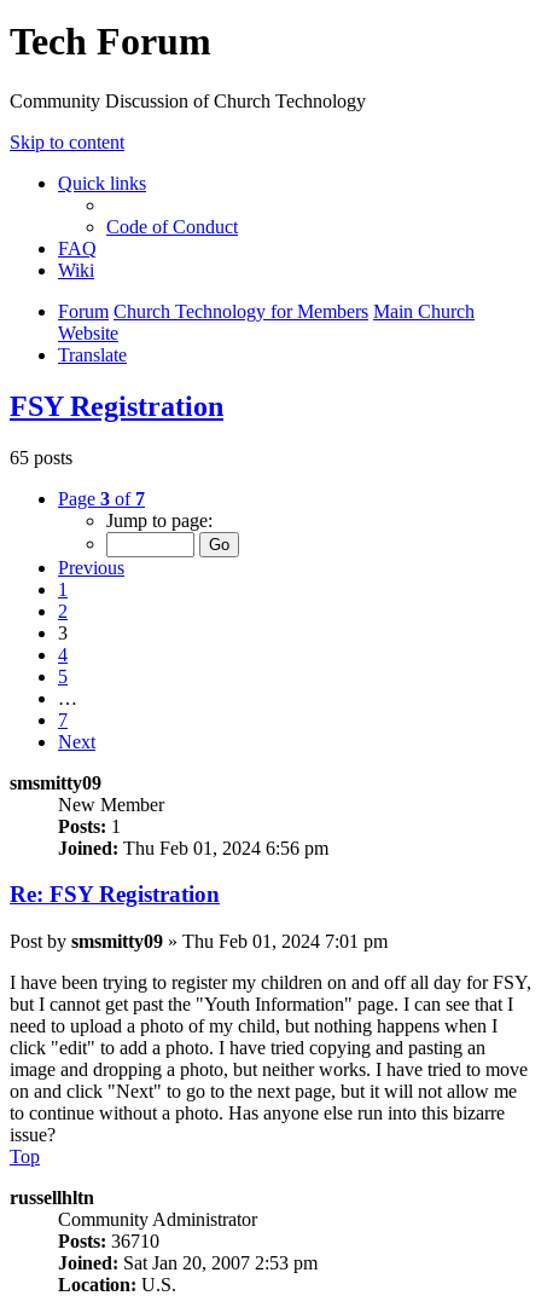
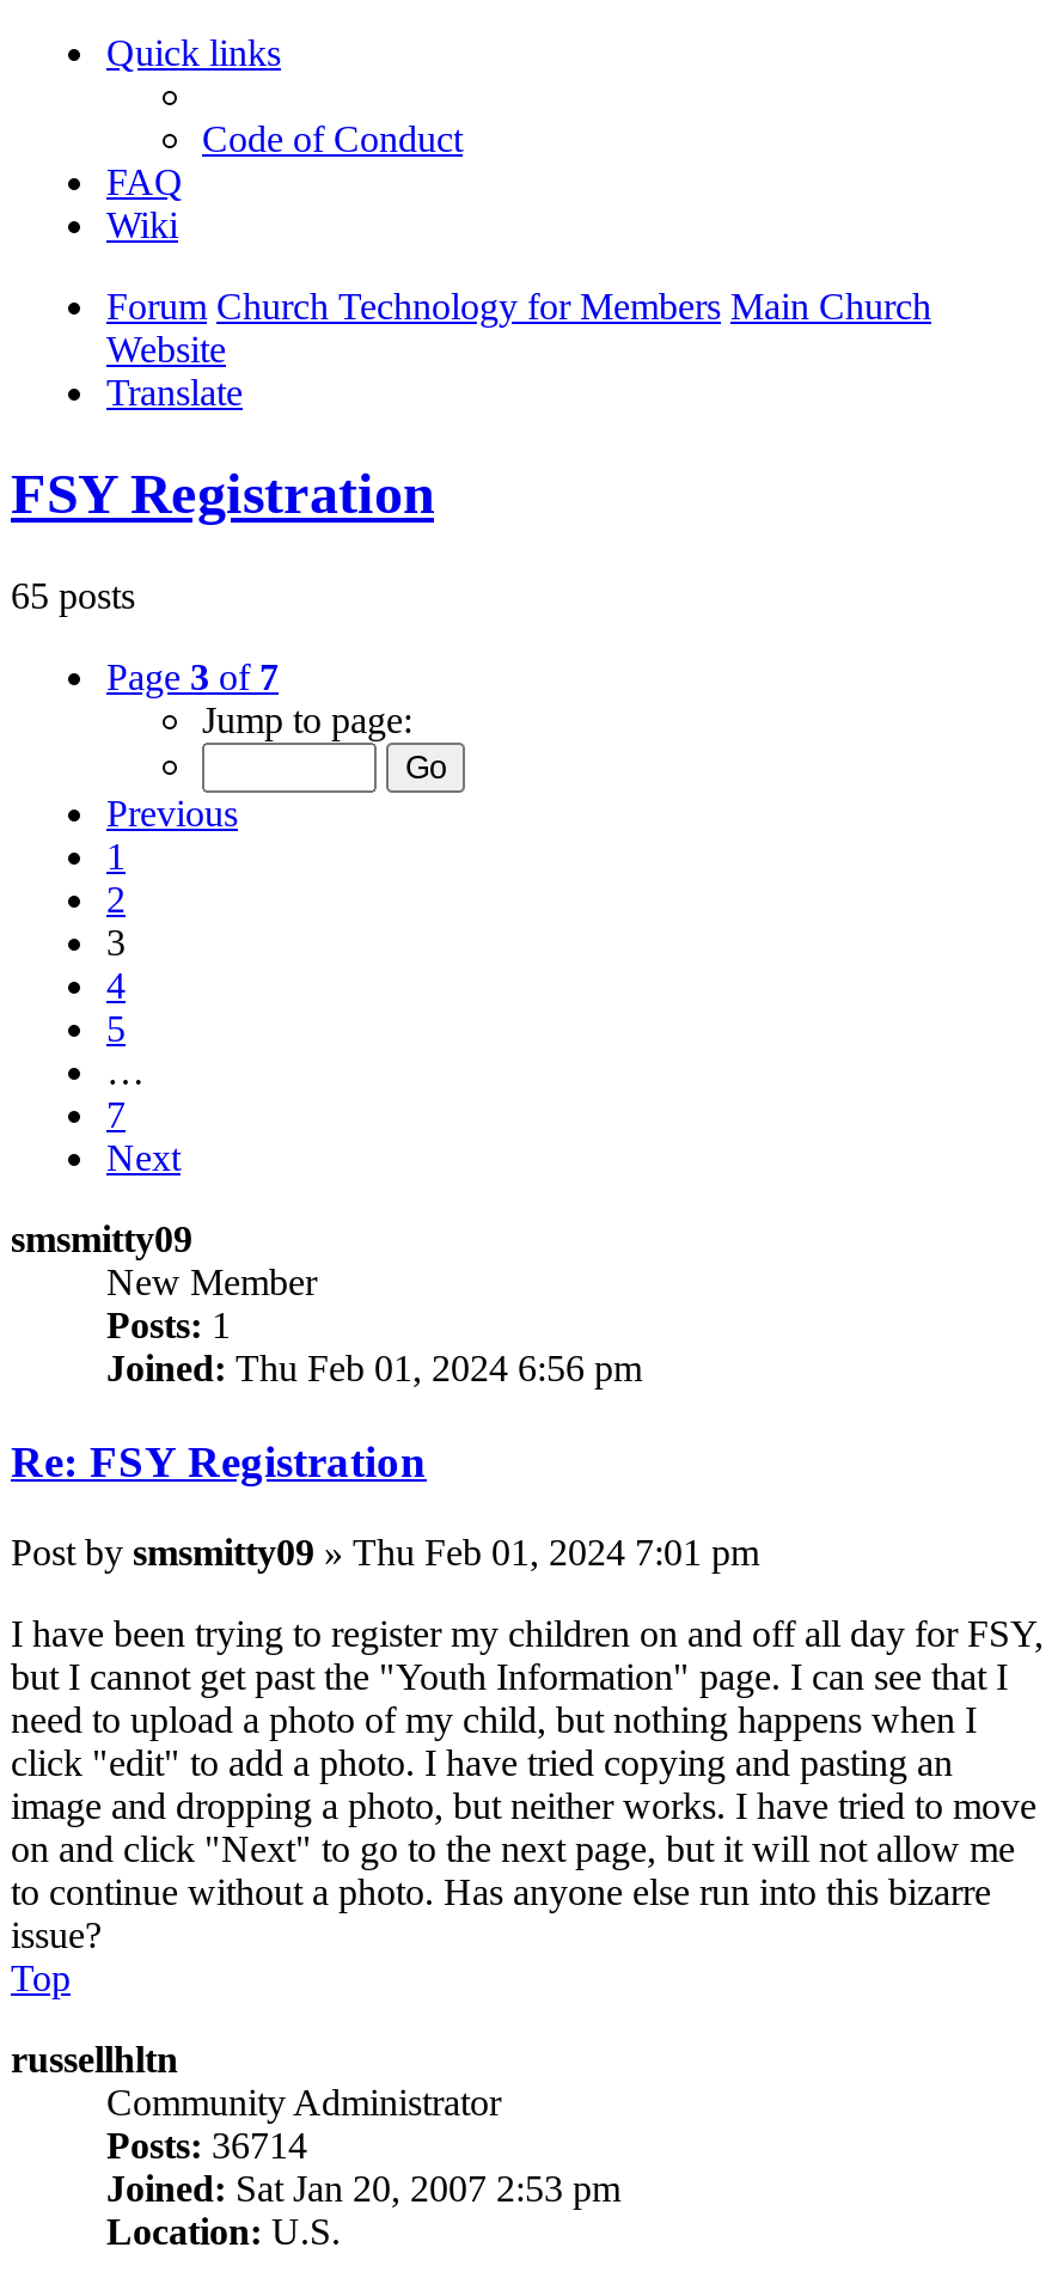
- Tech Forum
- Community Discussion of Church Technology
- Skip to content

- Posts: 36710
+ Posts: 36714
